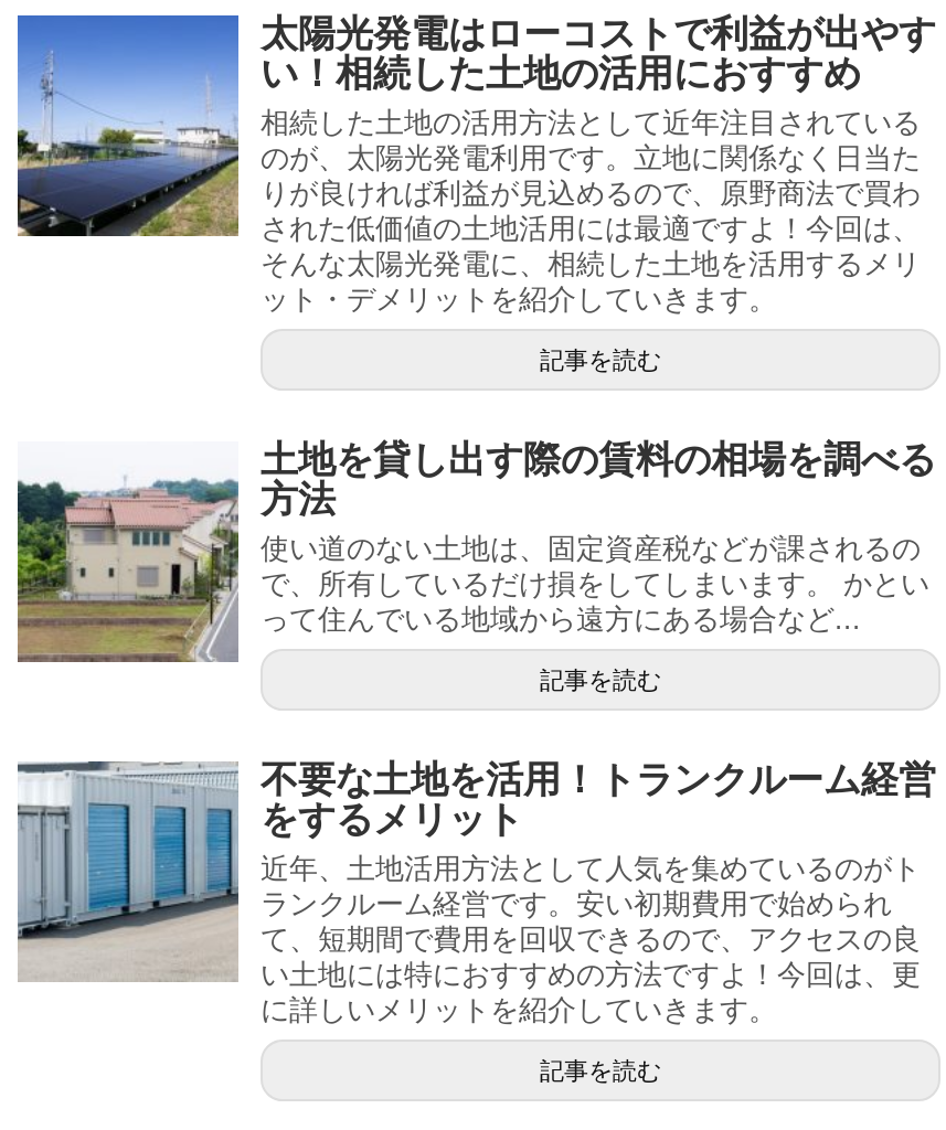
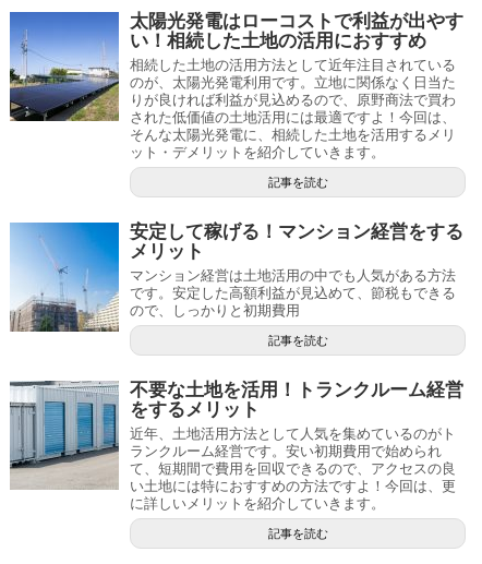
- [image]
- 土地を貸し出す際の賃料の相場を調べる
- 方法
- 使い道のない土地は、固定資産税などが課されるの
- で、所有しているだけ損をしてしまいます。 かとい
- って住んでいる地域から遠方にある場合など...
+ [image]
+ 安定して稼げる！マンション経営をする
+ メリット
+ マンション経営は土地活用の中でも人気がある方法
+ です。安定した高額利益が見込めて、節税もできる
+ ので、しっかりと初期費用
